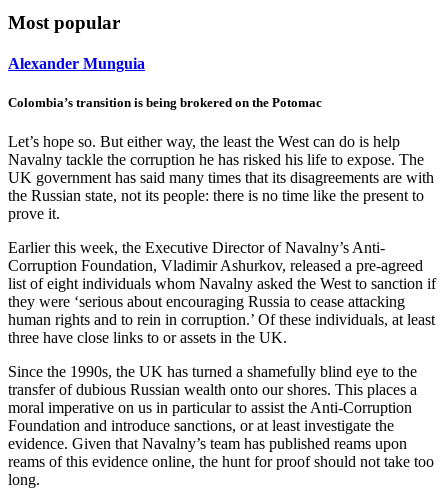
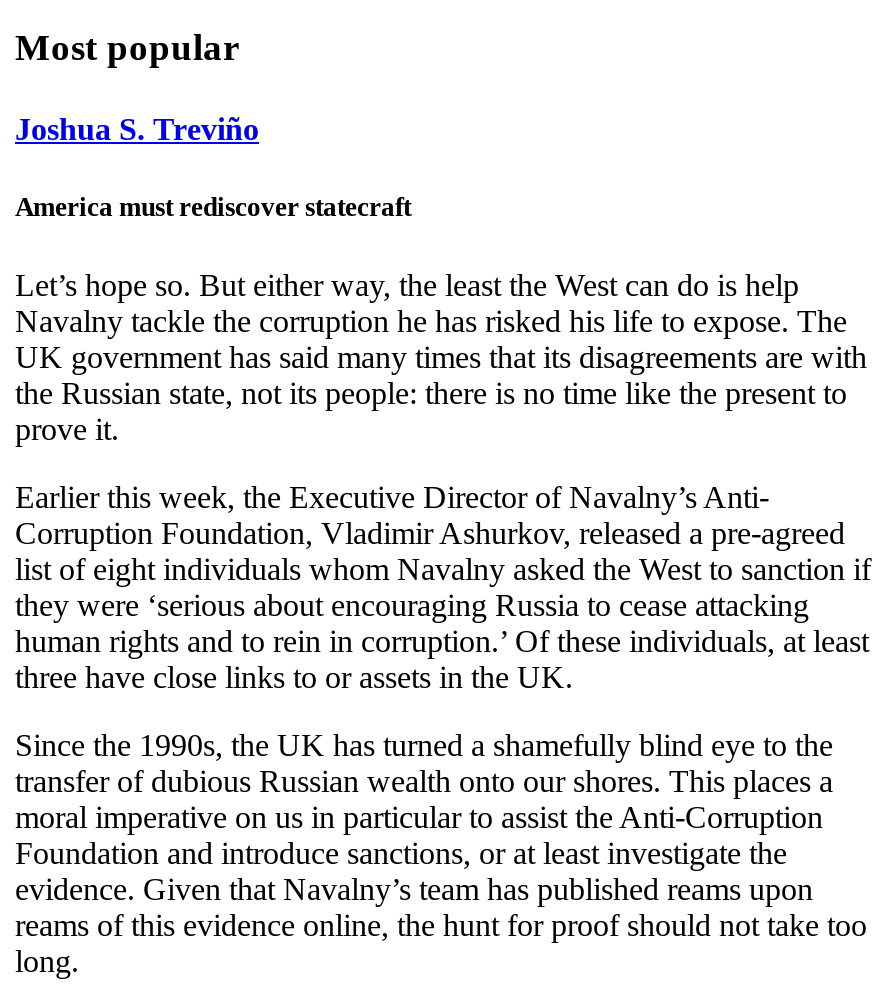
- Alexander Munguia
+ Joshua S. Treviño

- Colombia’s transition is being brokered on the Potomac
+ America must rediscover statecraft
